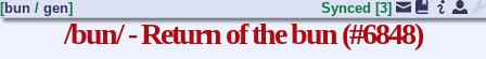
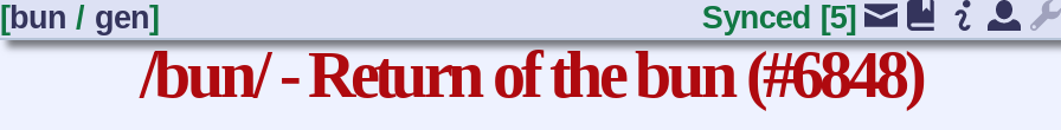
- Synced [3]
+ Synced [5]
